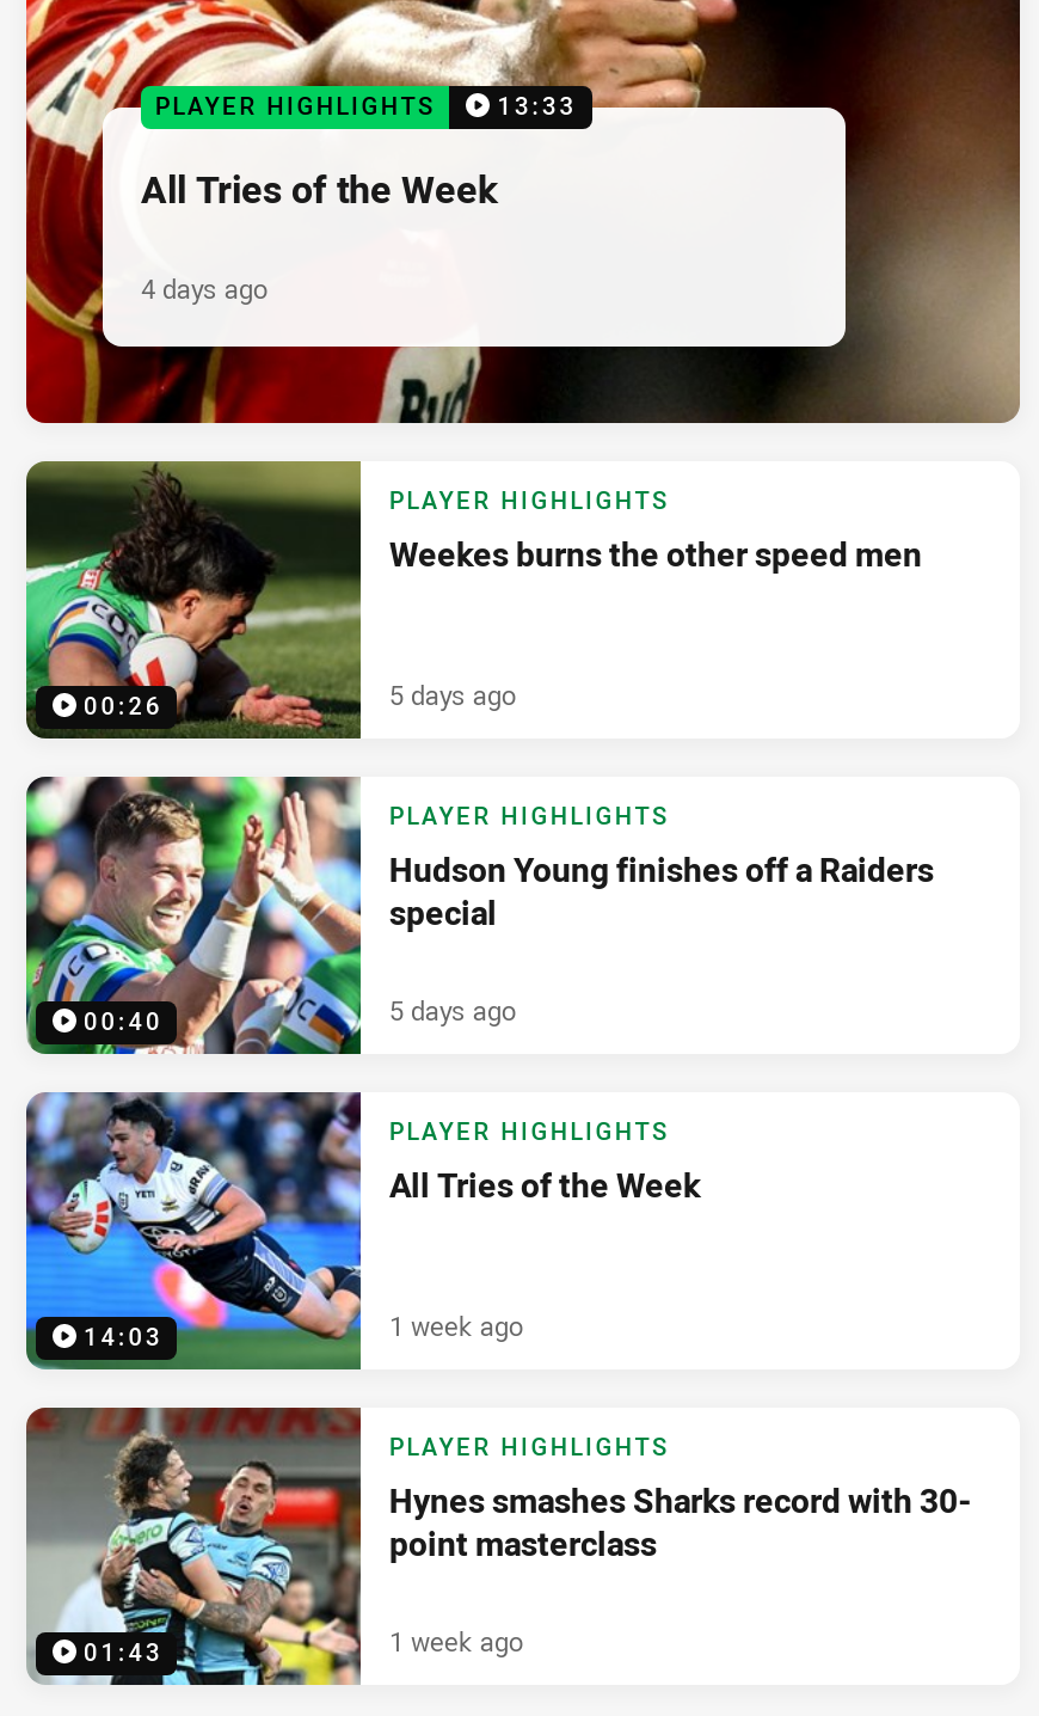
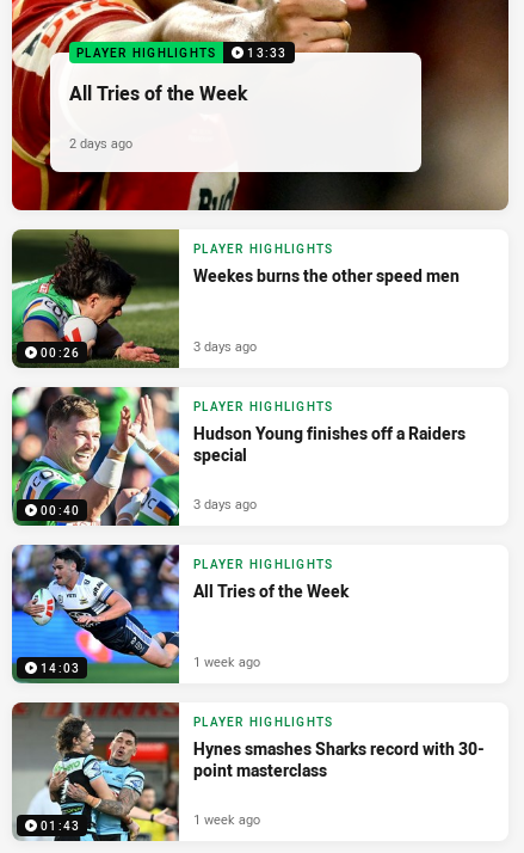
- 4 days ago
+ 2 days ago

- 5 days ago
+ 3 days ago

- 5 days ago
+ 3 days ago
